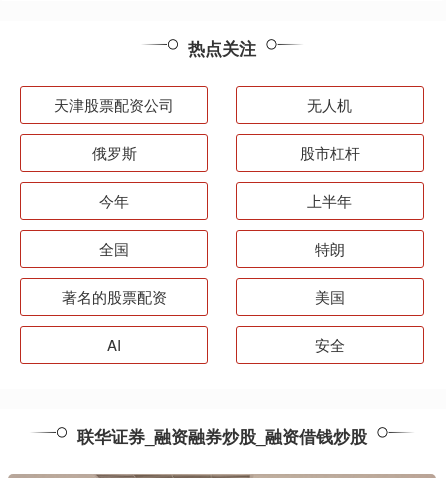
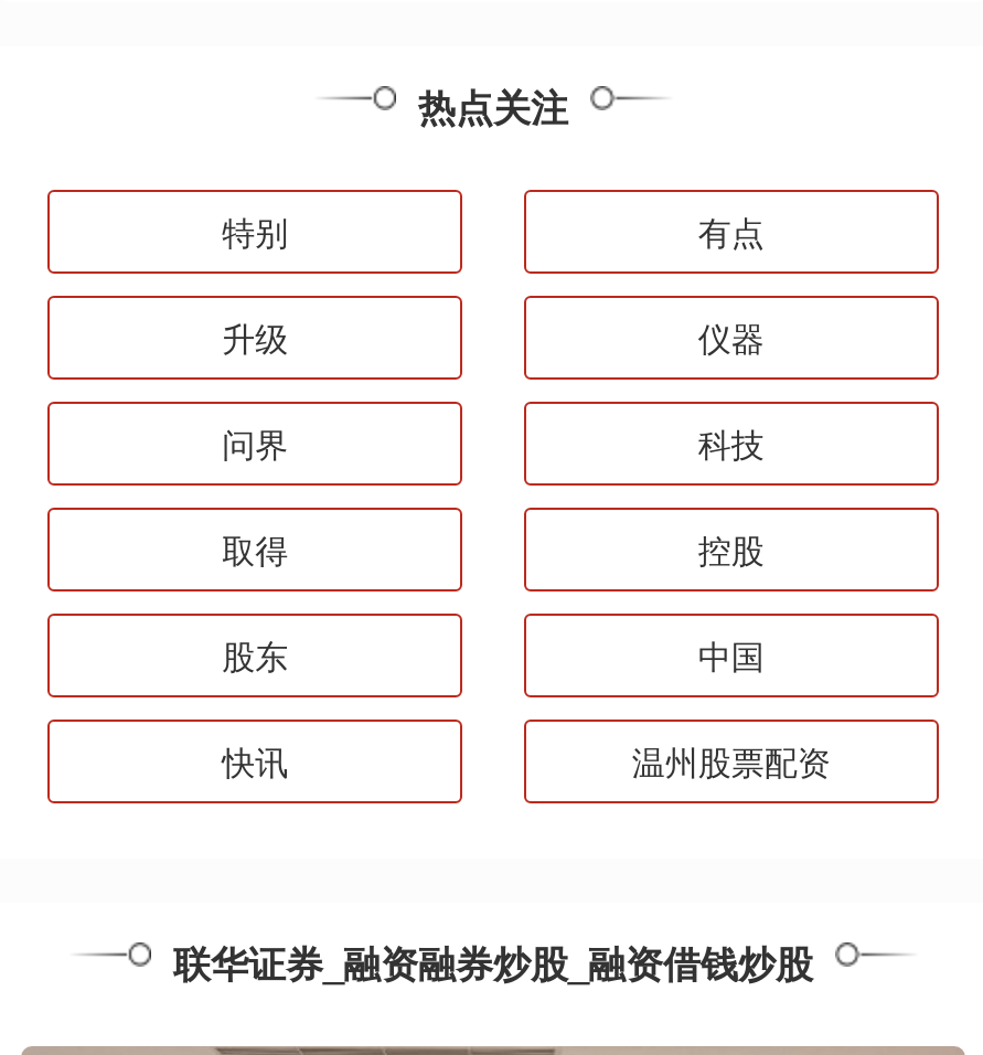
- 天津股票配资公司
- 无人机
+ 特别
+ 有点

- 俄罗斯
- 股市杠杆
+ 升级
+ 仪器

- 今年
- 上半年
+ 问界
+ 科技

- 全国
- 特朗
+ 取得
+ 控股

- 著名的股票配资
- 美国
+ 股东
+ 中国

- AI
- 安全
+ 快讯
+ 温州股票配资
